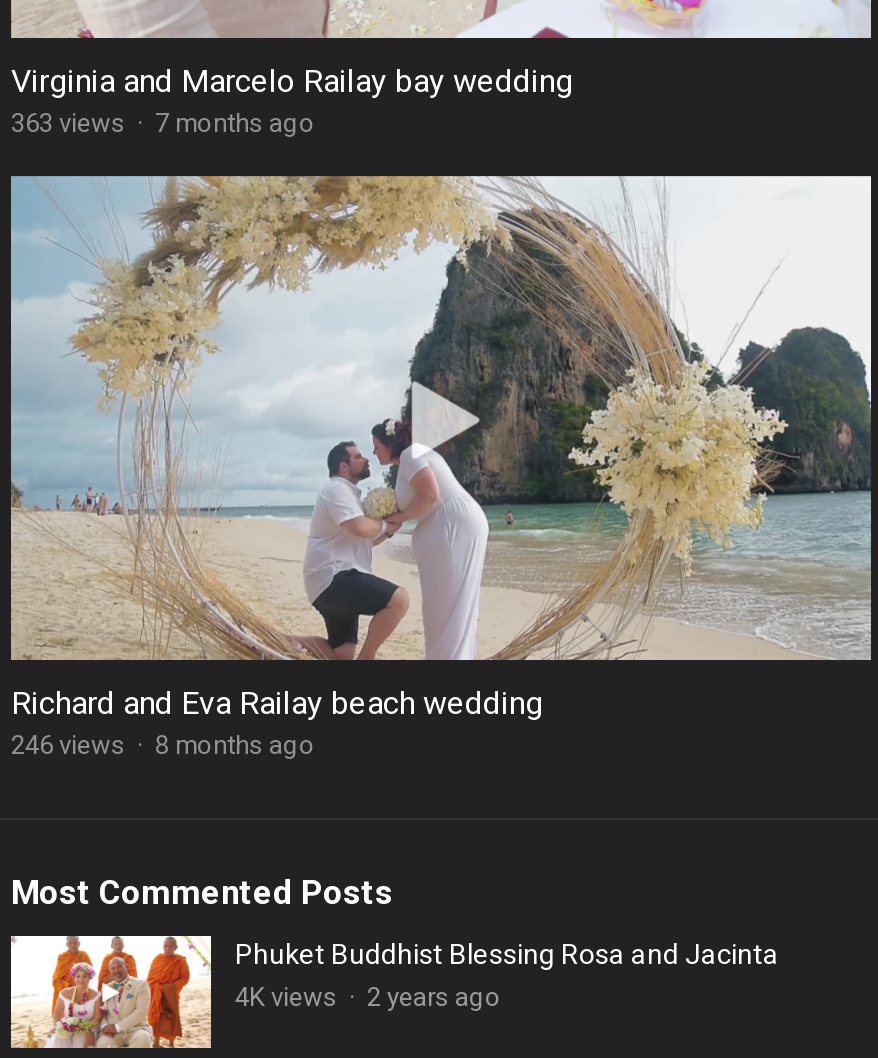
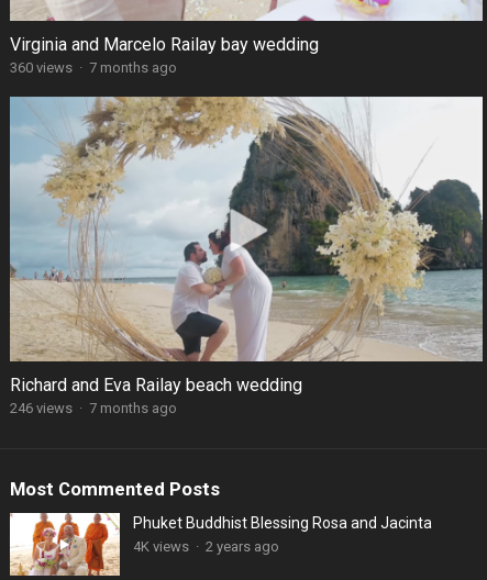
- 363 views · 7 months ago
+ 360 views · 7 months ago

- 246 views · 8 months ago
+ 246 views · 7 months ago
